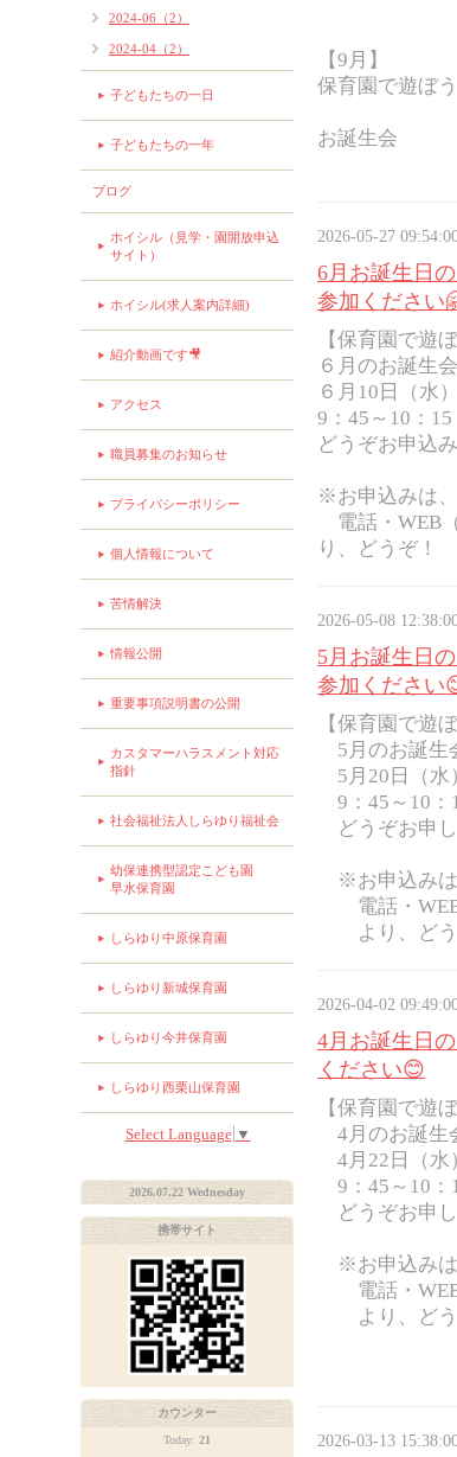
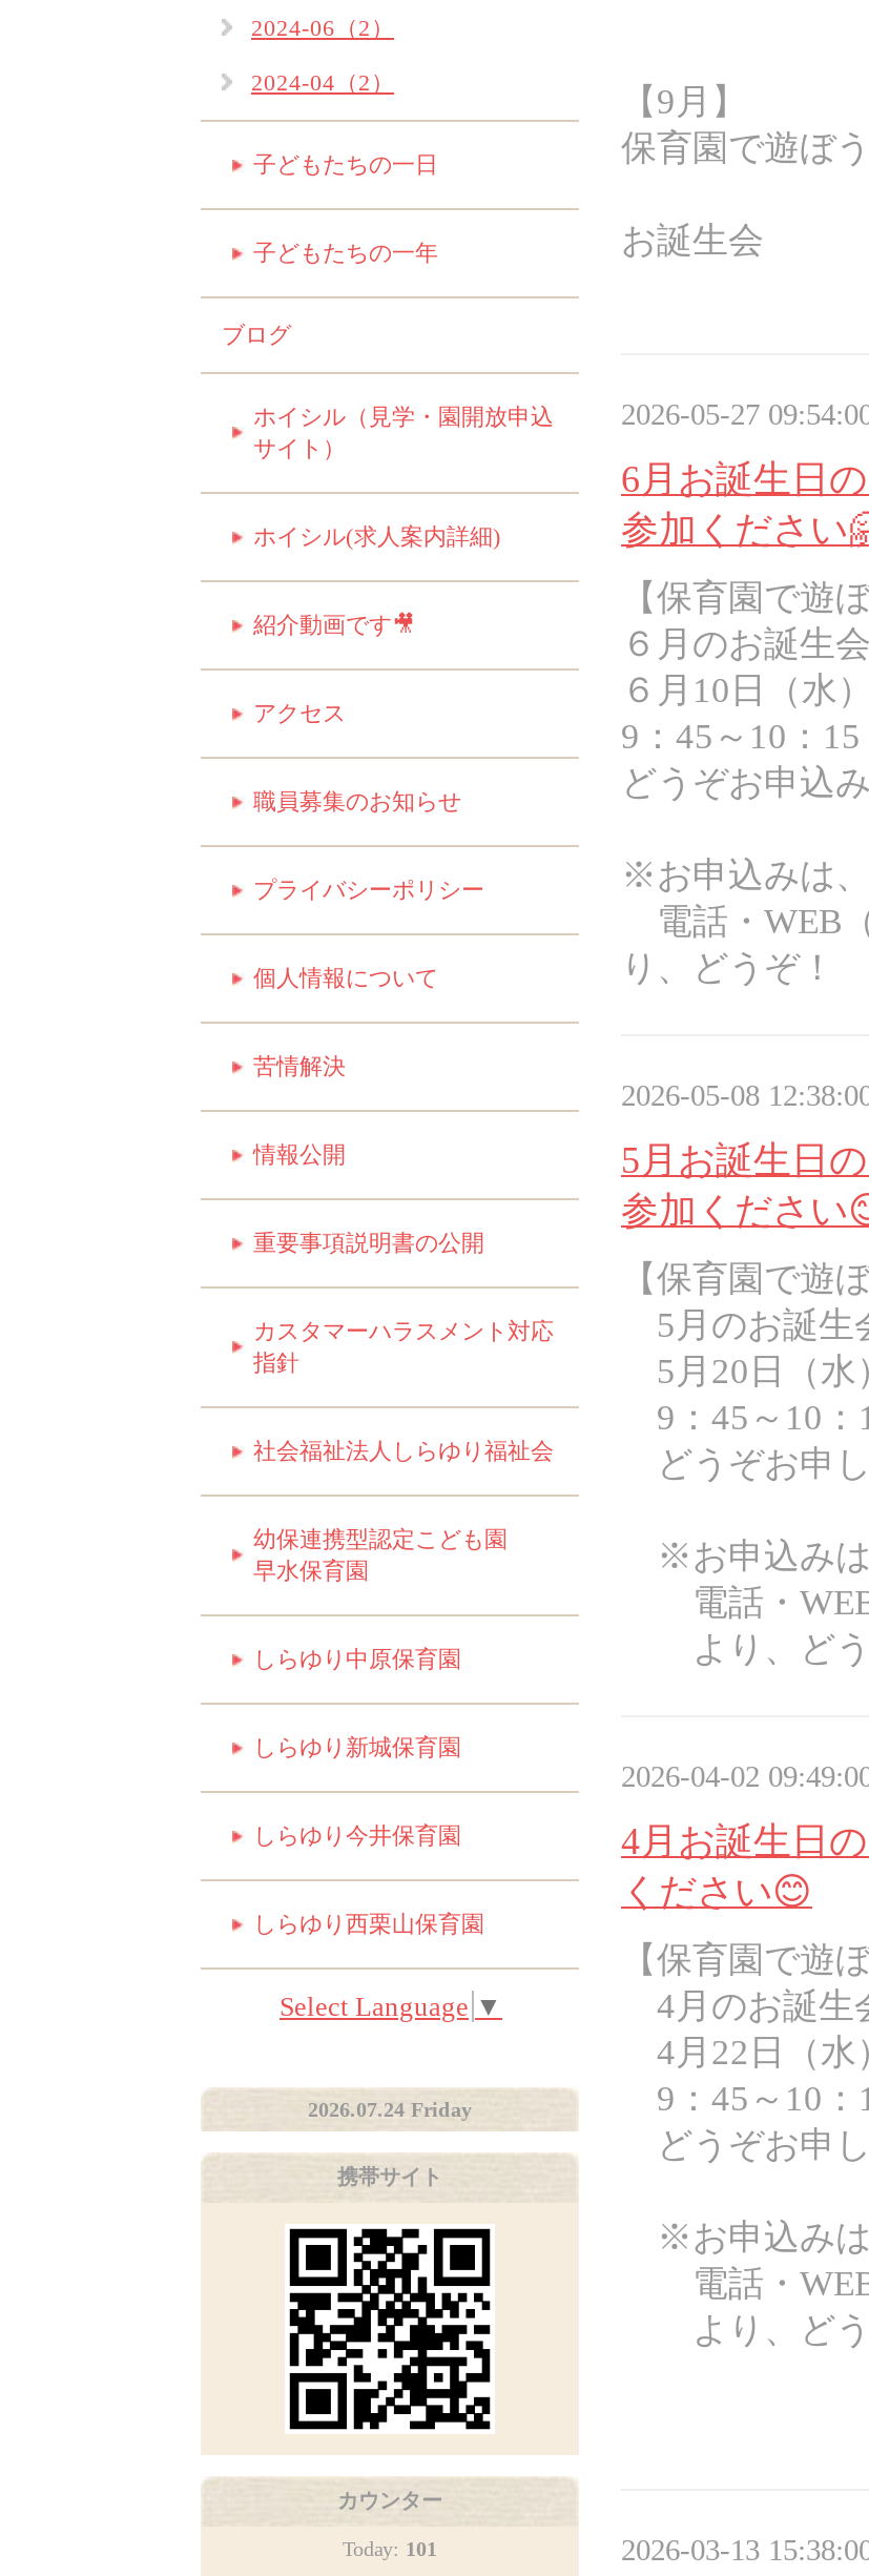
- 2026.07.22 Wednesday
+ 2026.07.24 Friday

- Today: 21
+ Today: 101
